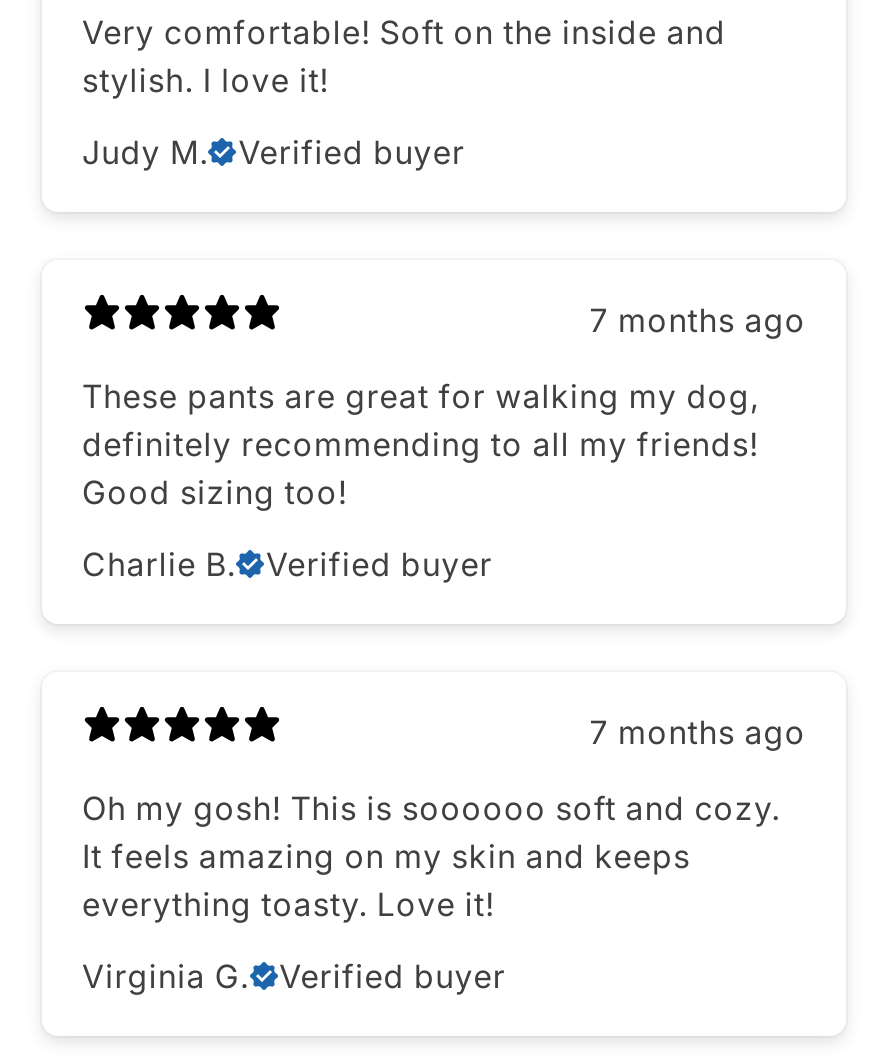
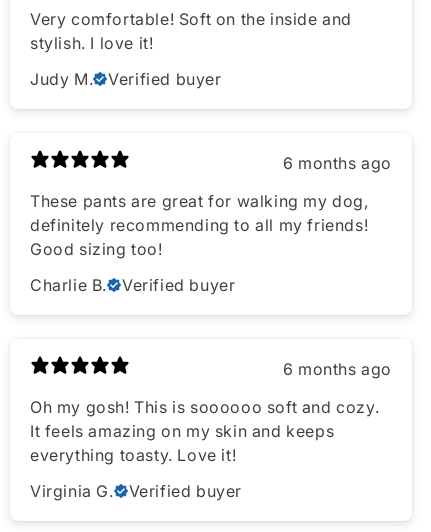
- 7 months ago
+ 6 months ago

- 7 months ago
+ 6 months ago
